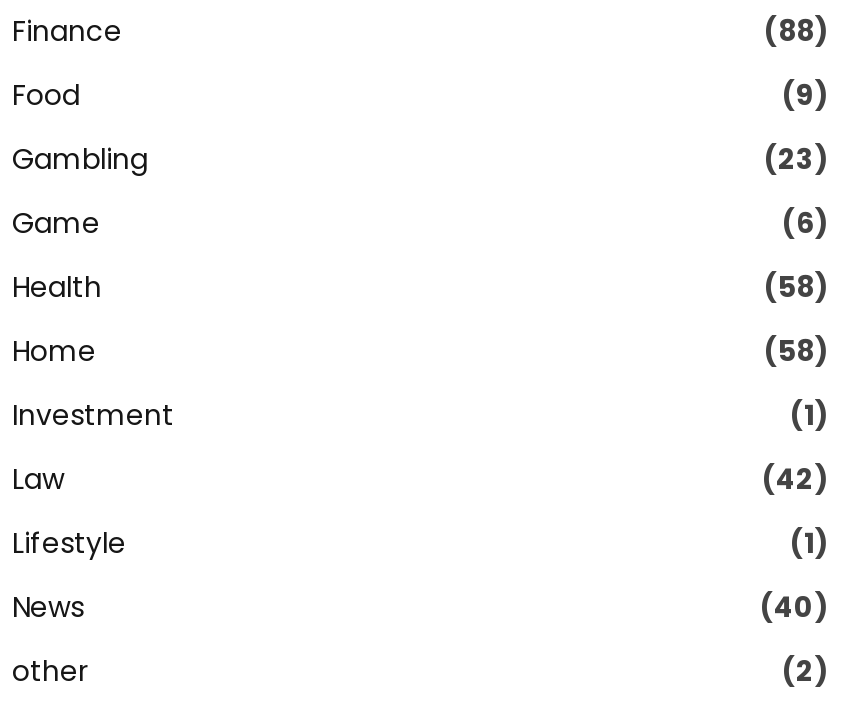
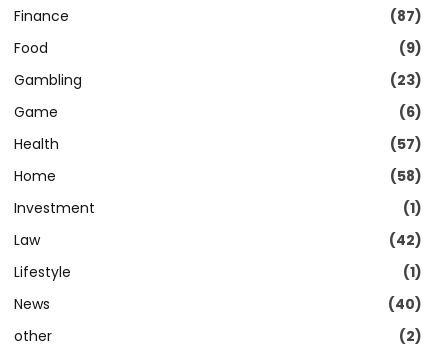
- (88)
+ (87)

- (58)
+ (57)
